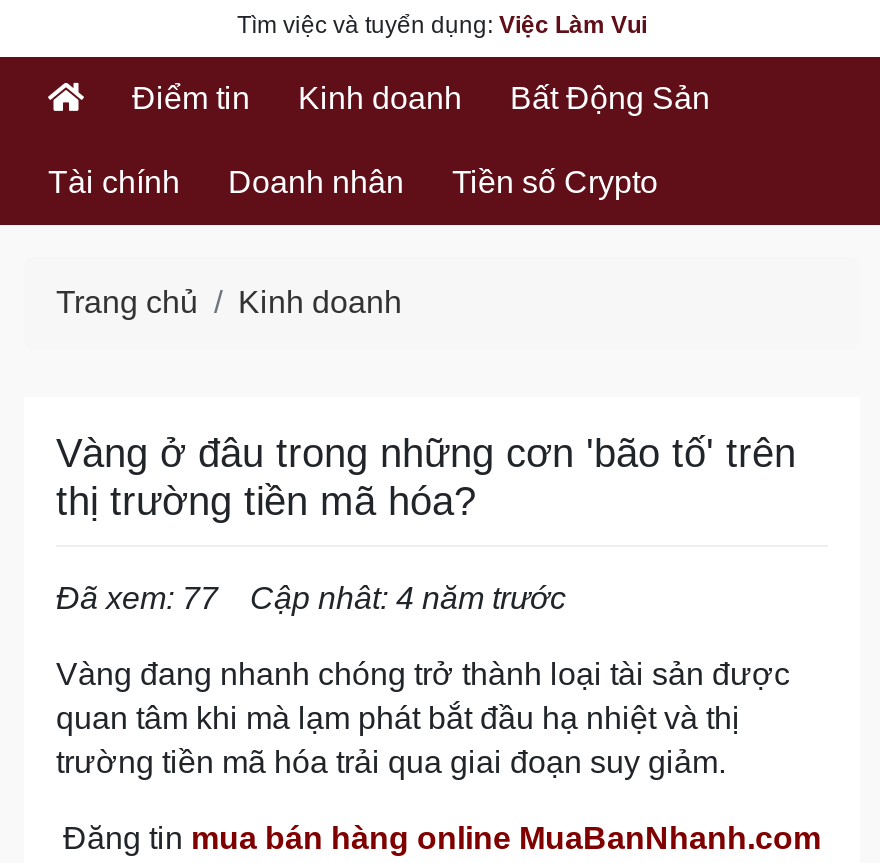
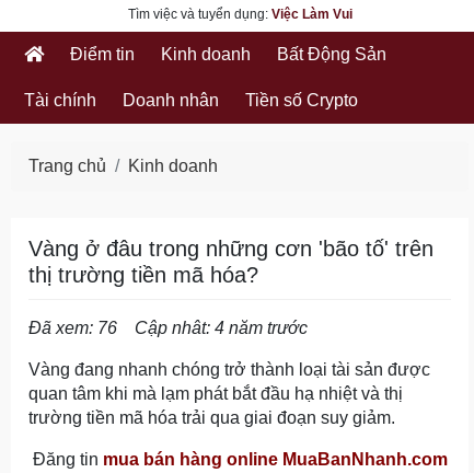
- Đã xem: 77 Cập nhât: 4 năm trước
+ Đã xem: 76 Cập nhât: 4 năm trước
